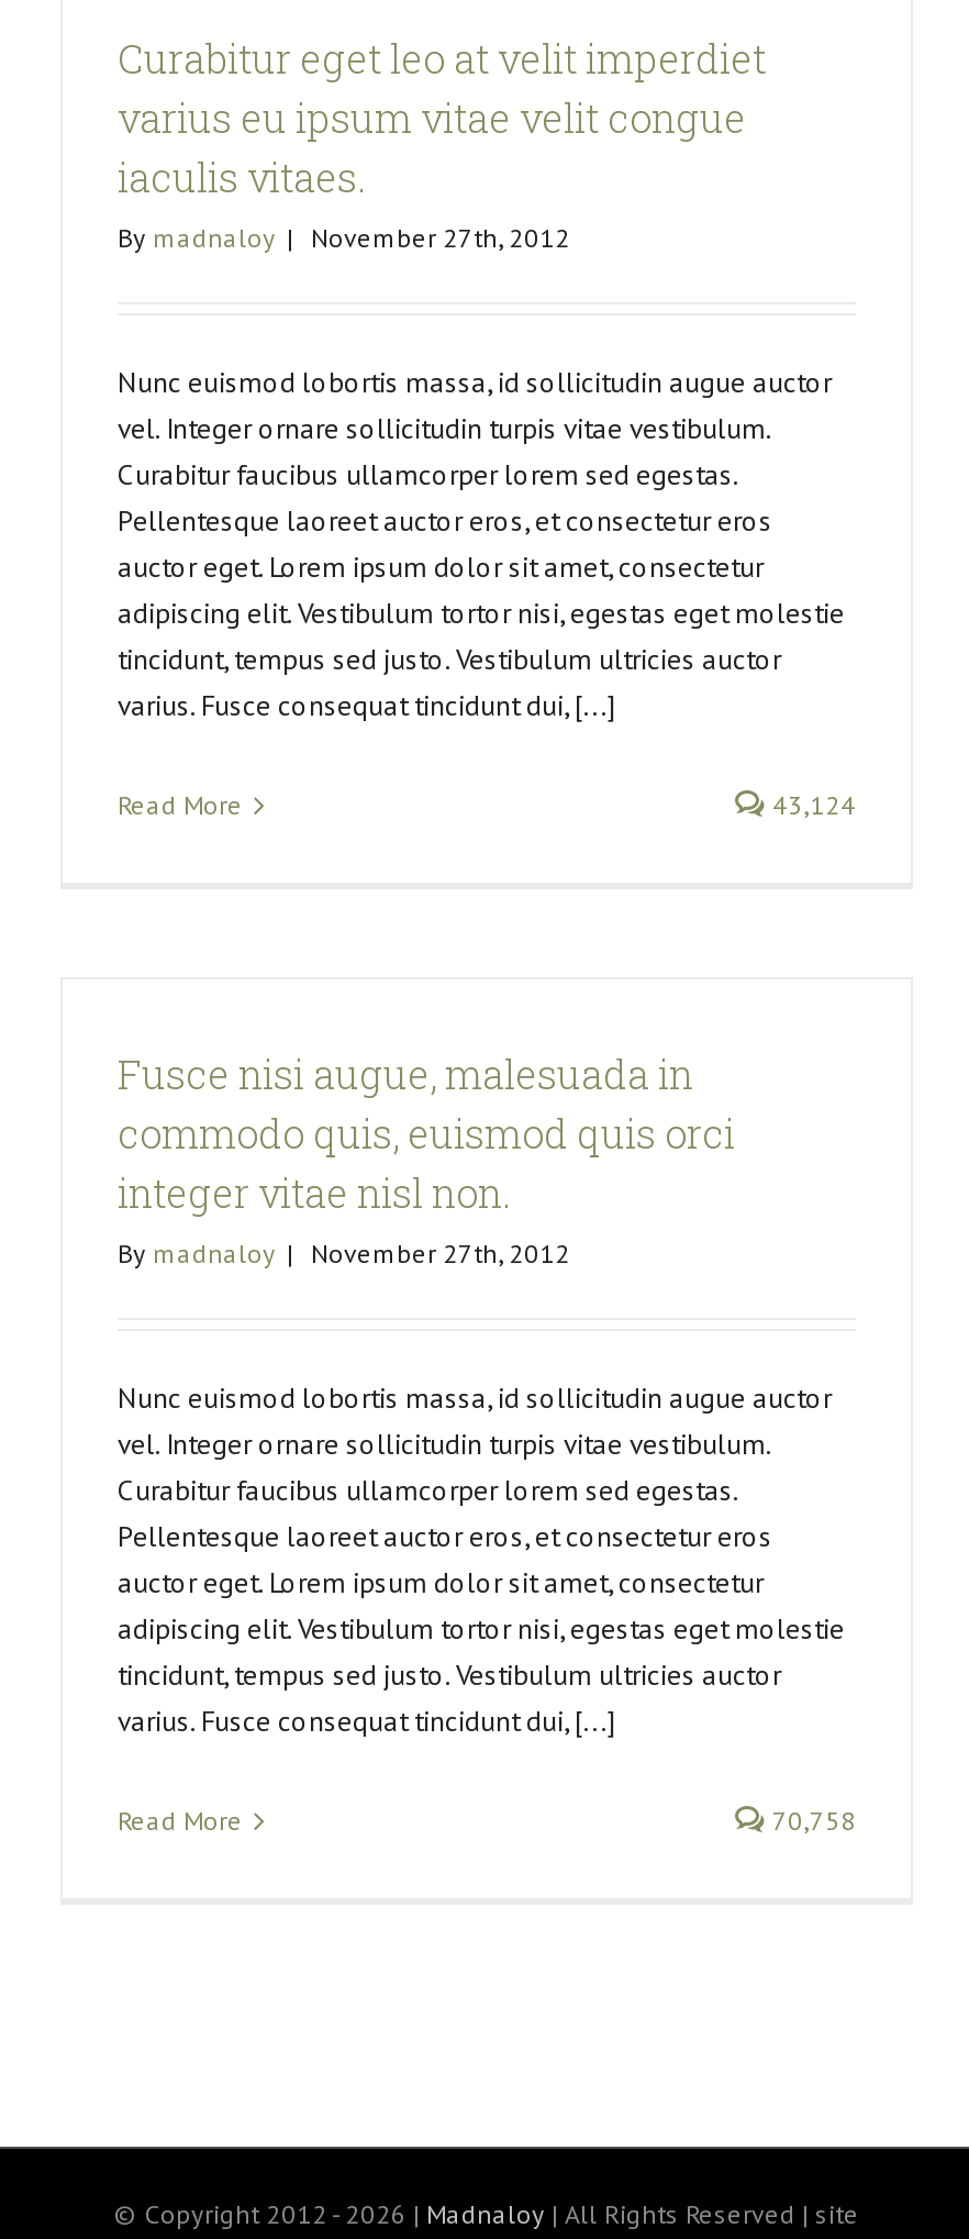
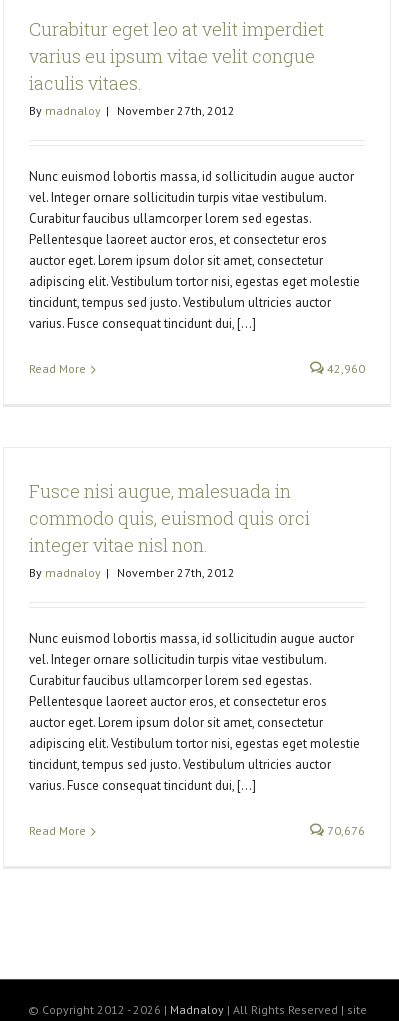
- 43,124
+ 42,960

- 70,758
+ 70,676
